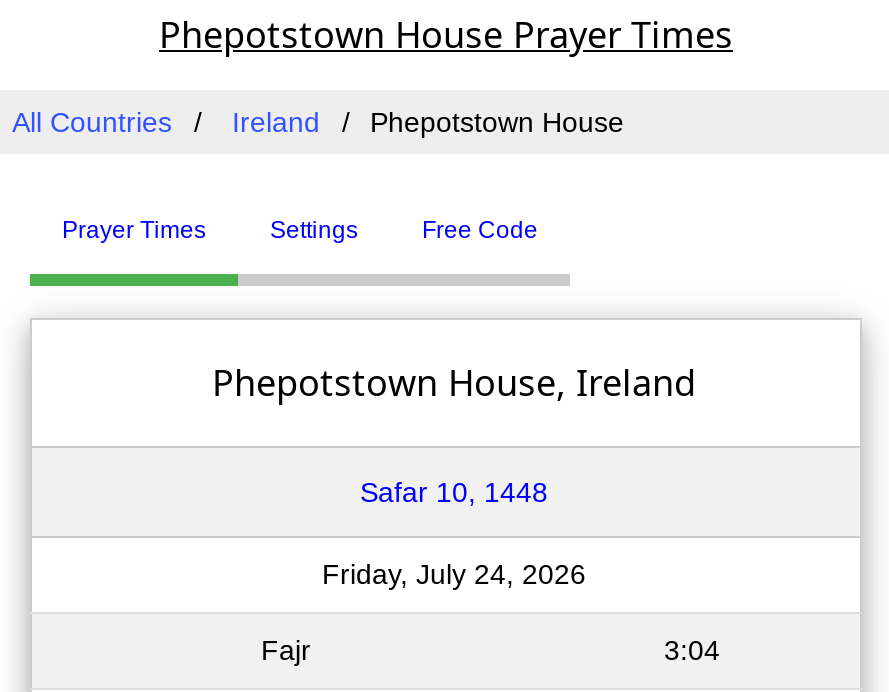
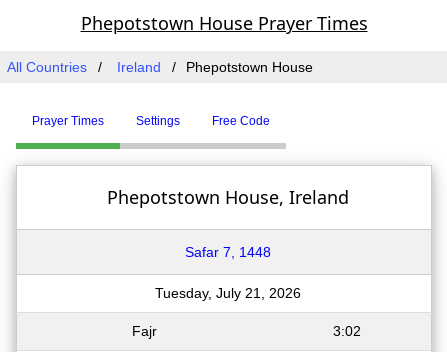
- Safar 10, 1448
+ Safar 7, 1448

- Friday, July 24, 2026
+ Tuesday, July 21, 2026

- 3:04
+ 3:02
